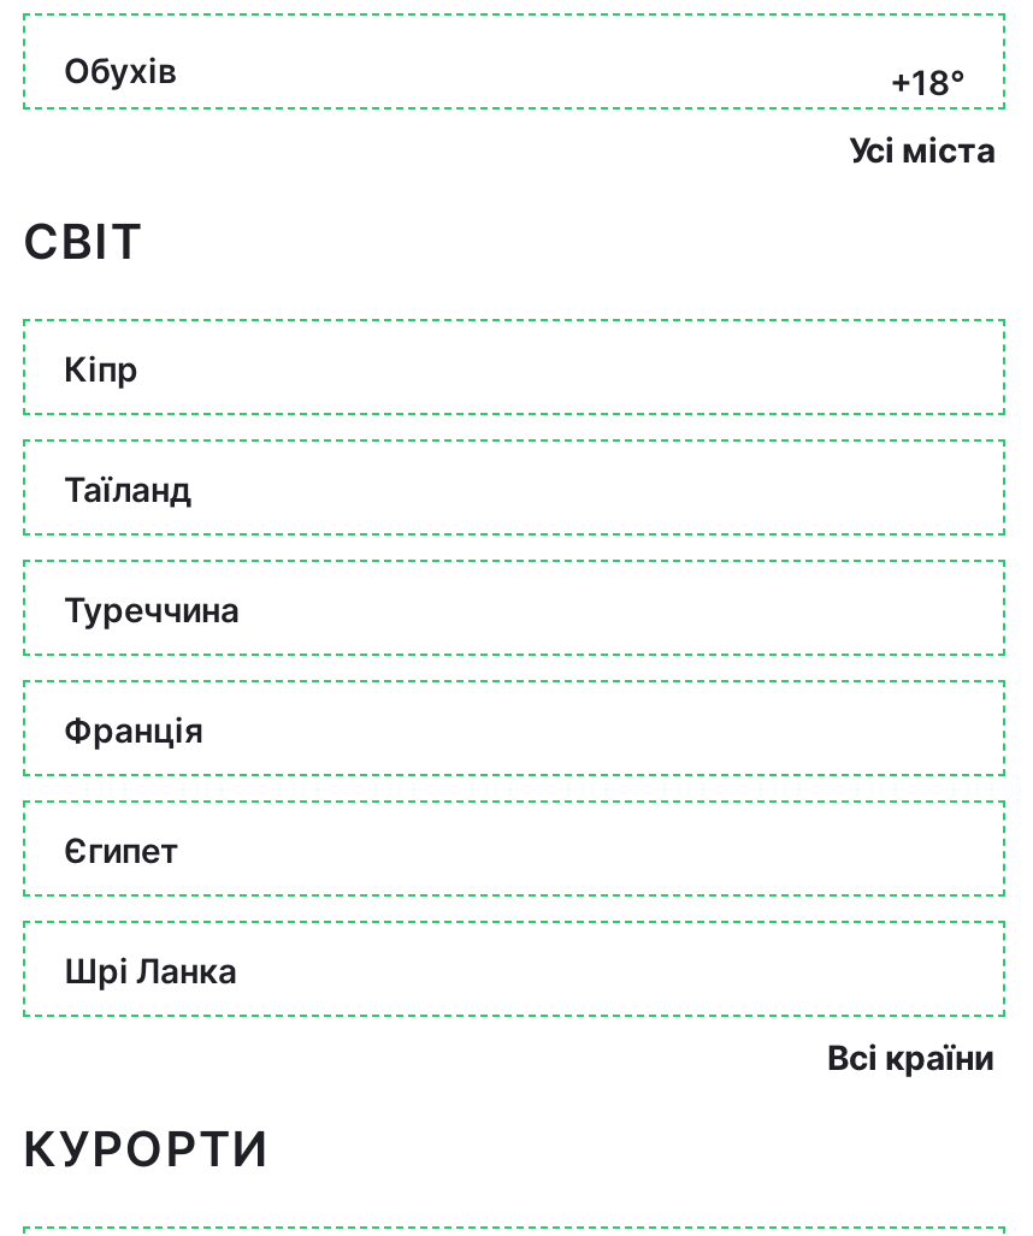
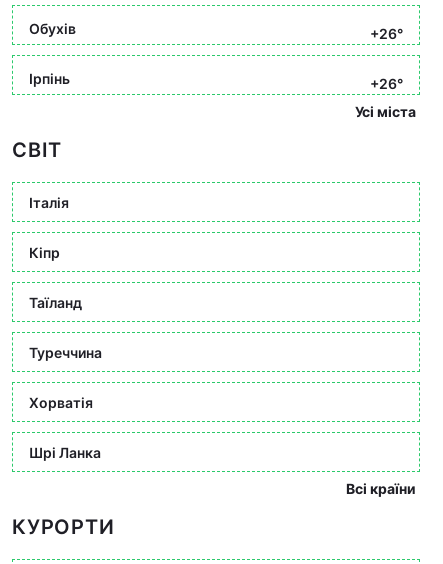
- +18°
+ +26°
+ Ірпінь
+ +26°

+ Італія

moved down: Кіпр | Таїланд | Туреччина

- Франція
- Єгипет
+ Хорватія
